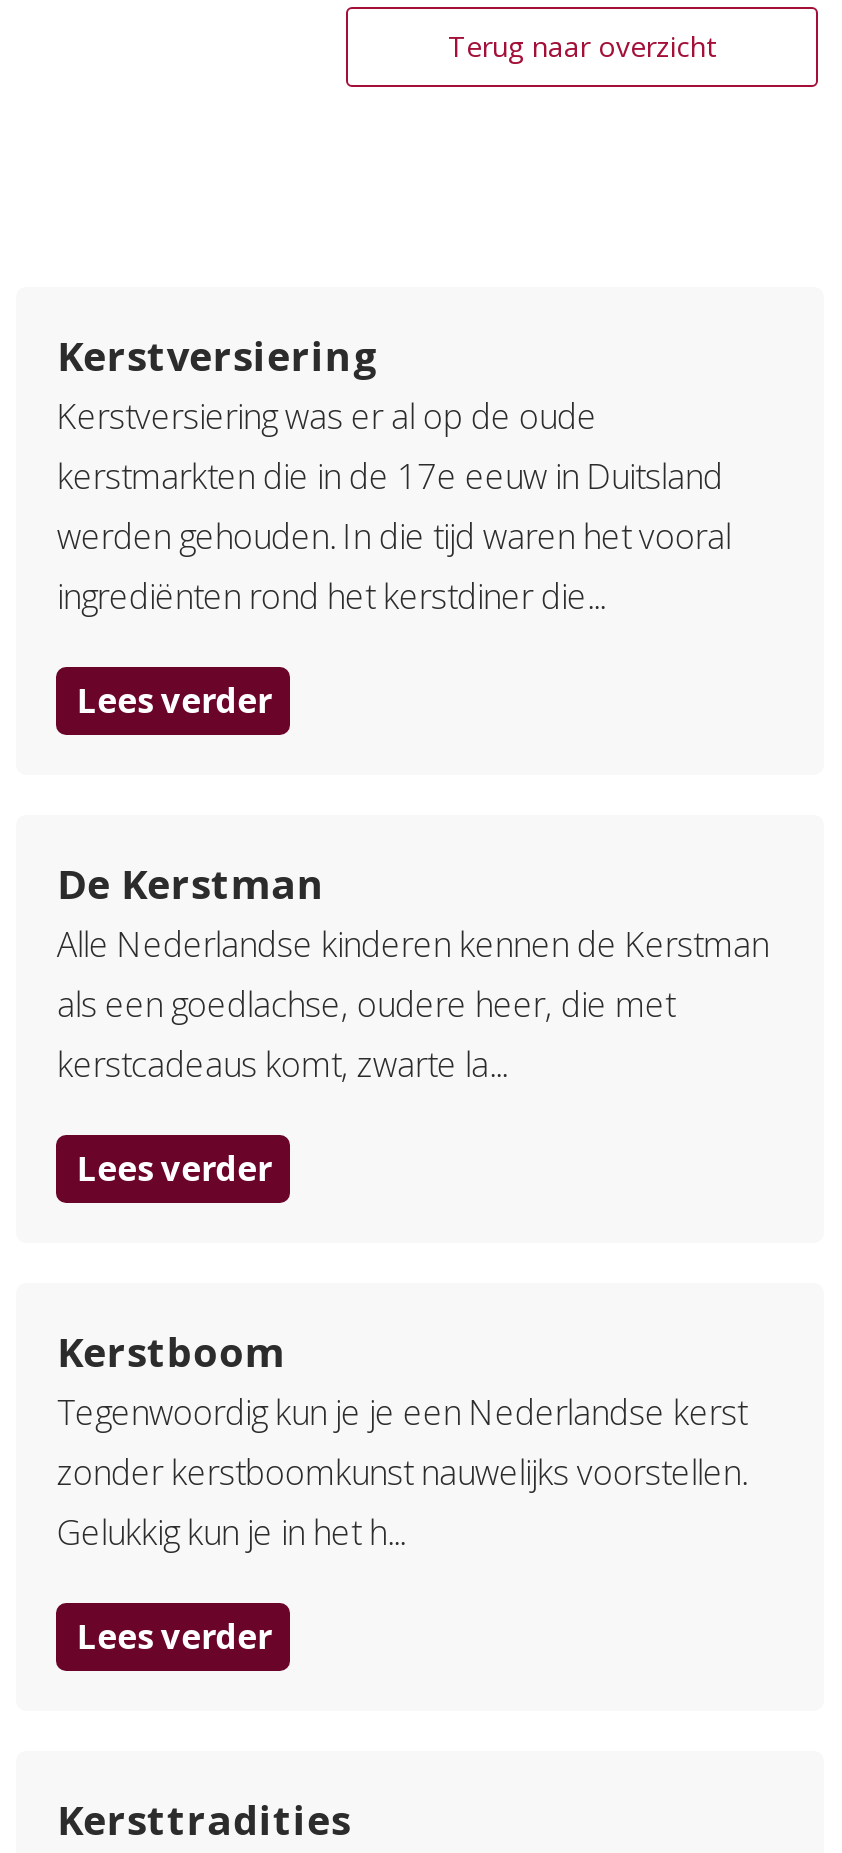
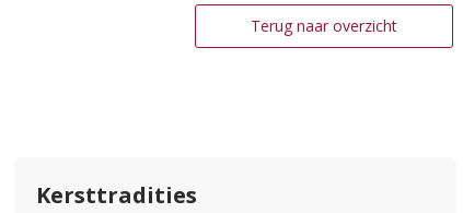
- Kerstversiering
- Kerstversiering was er al op de oude
- kerstmarkten die in de 17e eeuw in Duitsland
- werden gehouden. In die tijd waren het vooral
- ingrediënten rond het kerstdiner die...
- Lees verder
- De Kerstman
- Alle Nederlandse kinderen kennen de Kerstman
- als een goedlachse, oudere heer, die met
- kerstcadeaus komt, zwarte la...
- Lees verder
- Kerstboom
- Tegenwoordig kun je je een Nederlandse kerst
- zonder kerstboomkunst nauwelijks voorstellen.
- Gelukkig kun je in het h...
- Lees verder
